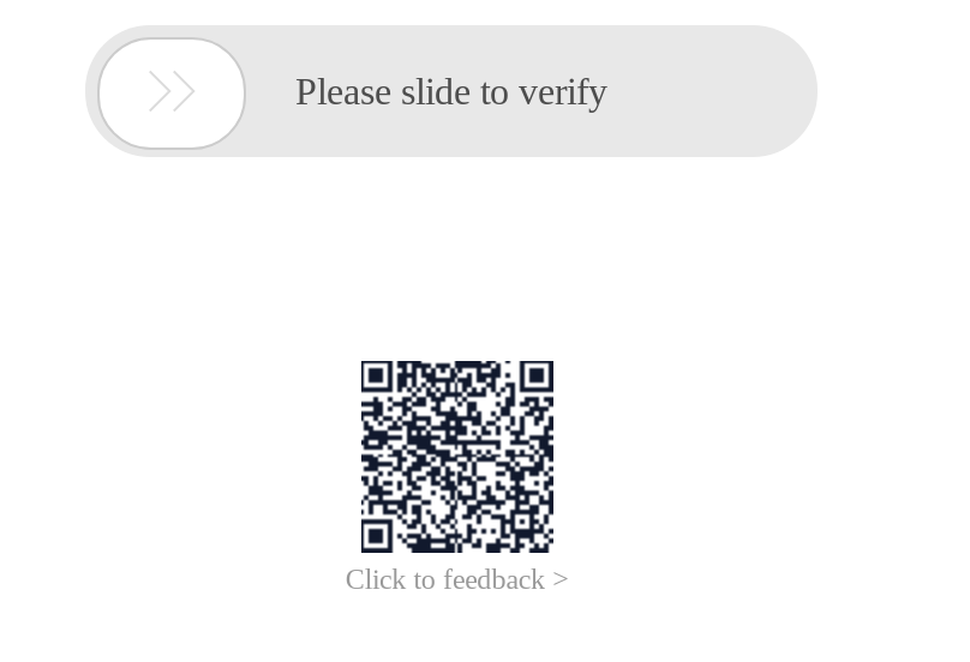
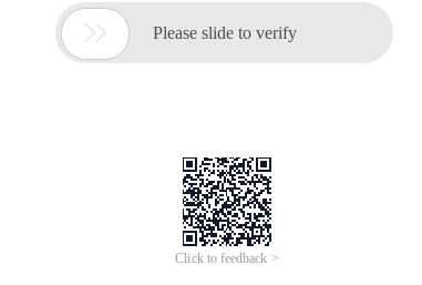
- [image]
+ [image]
